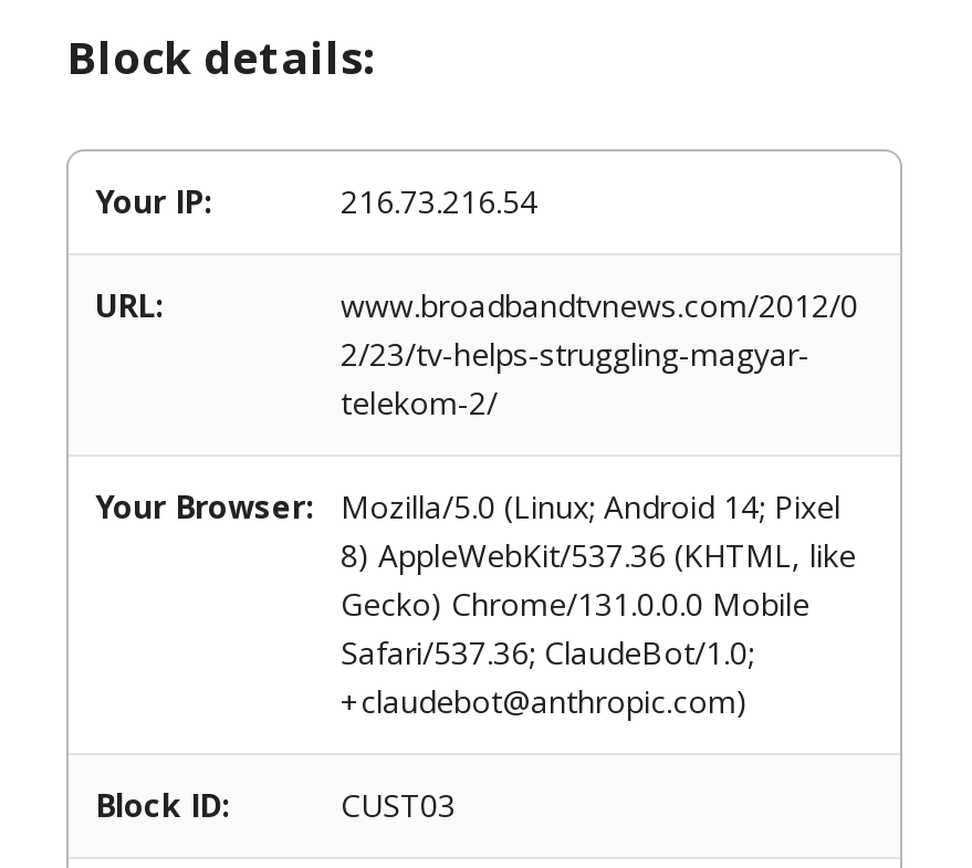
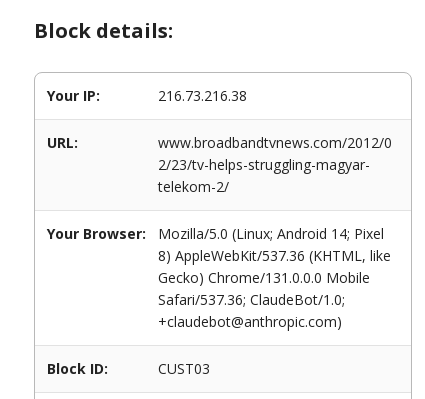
- 216.73.216.54
+ 216.73.216.38
